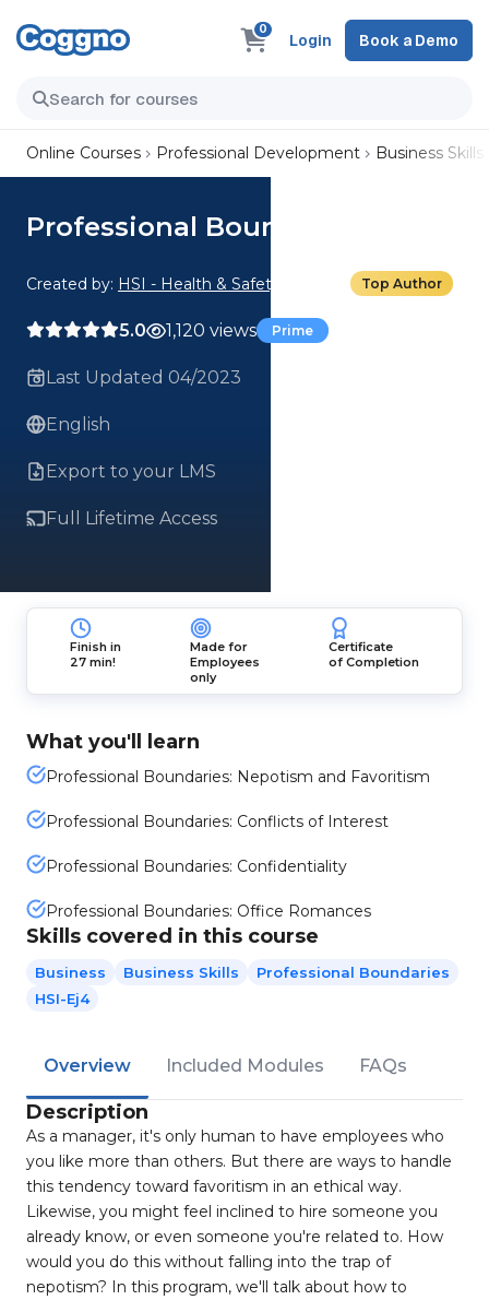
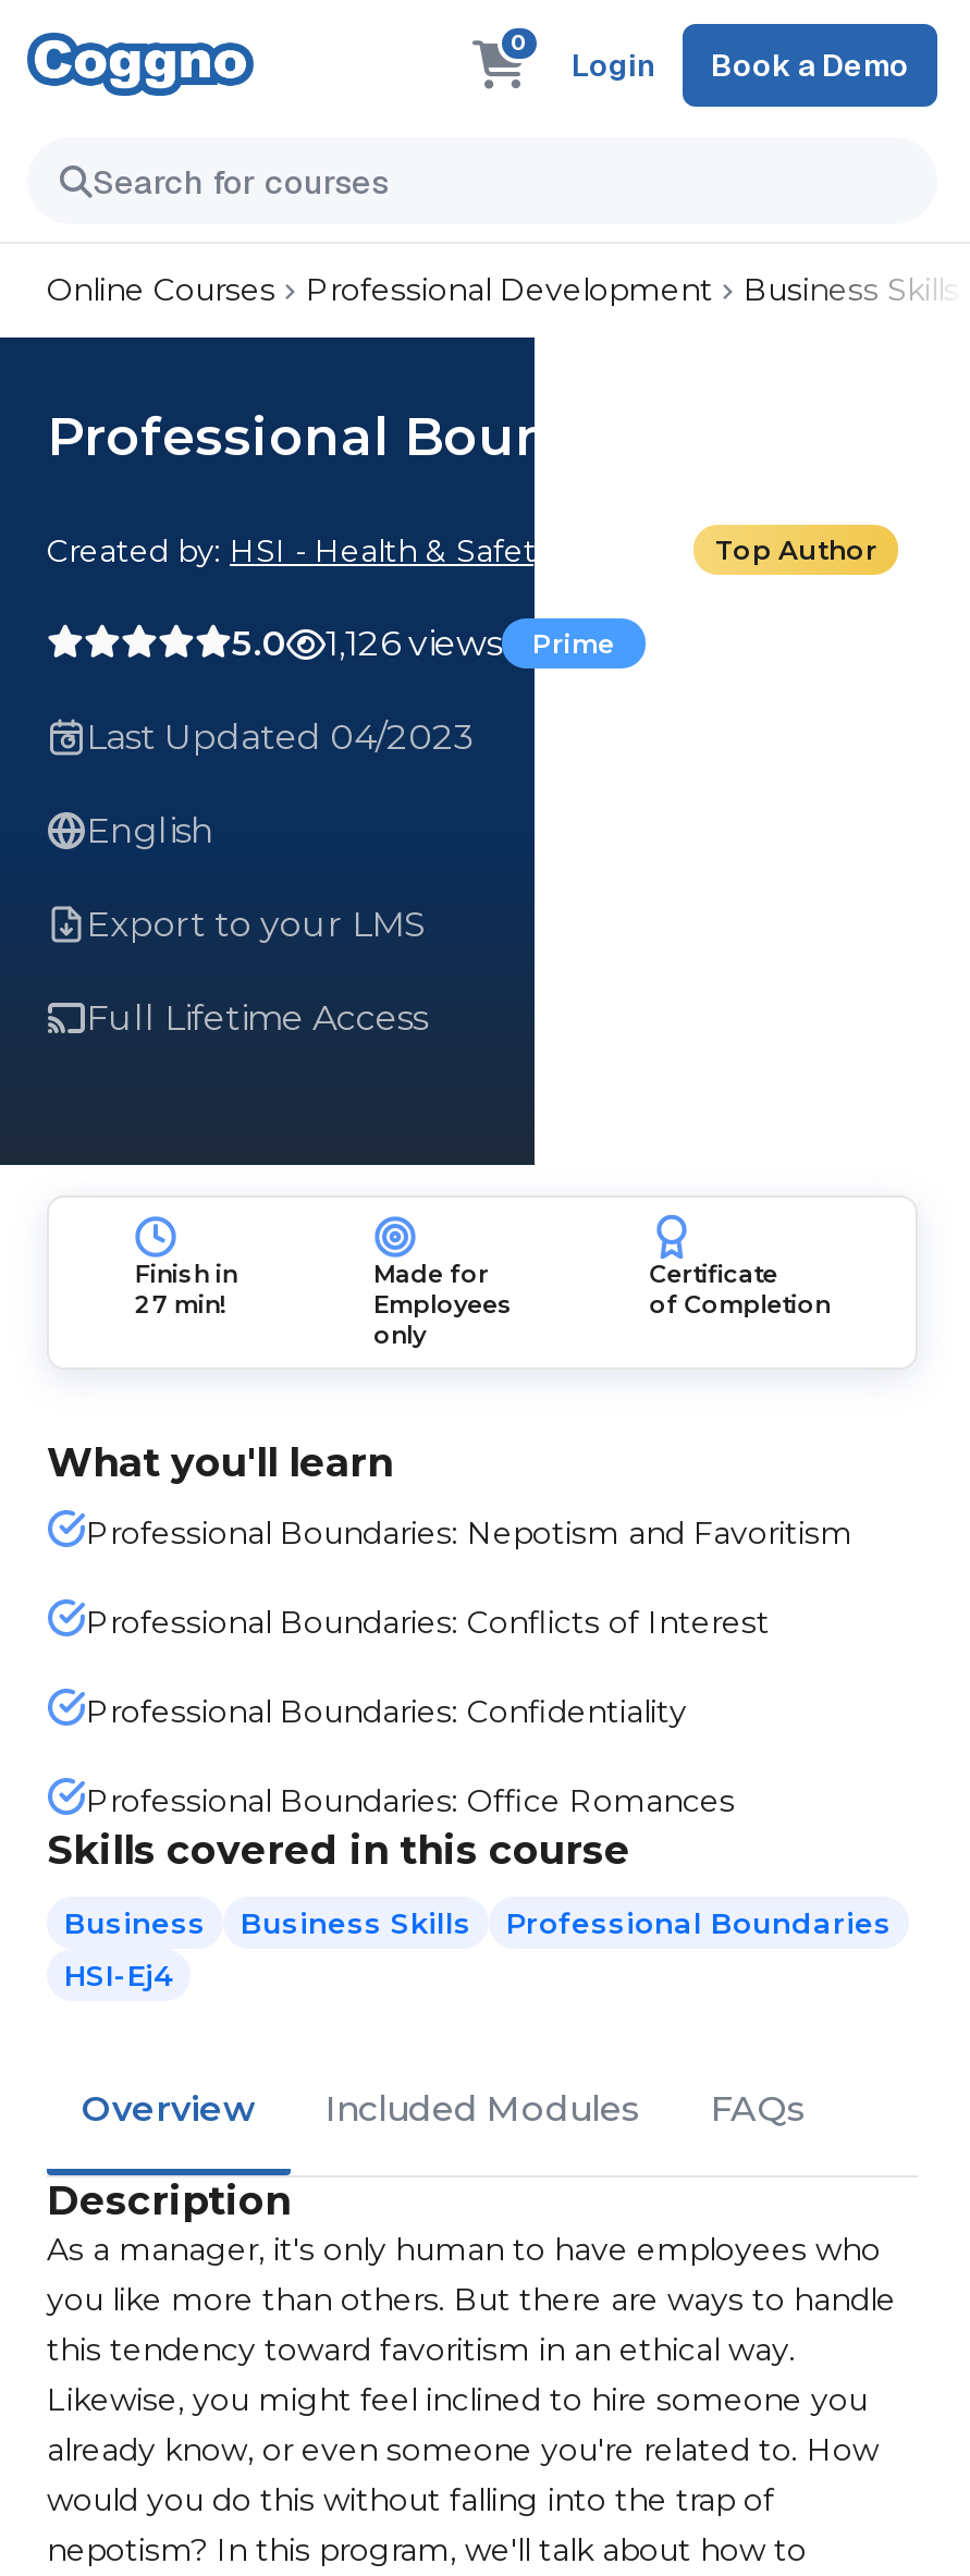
- 5.0 1,120 views Prime
+ 5.0 1,126 views Prime
